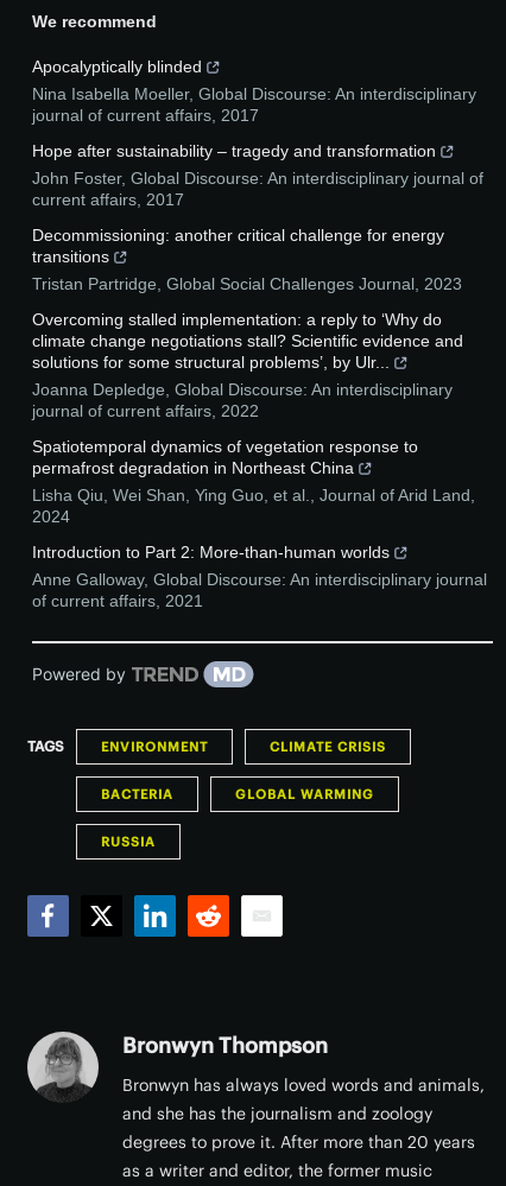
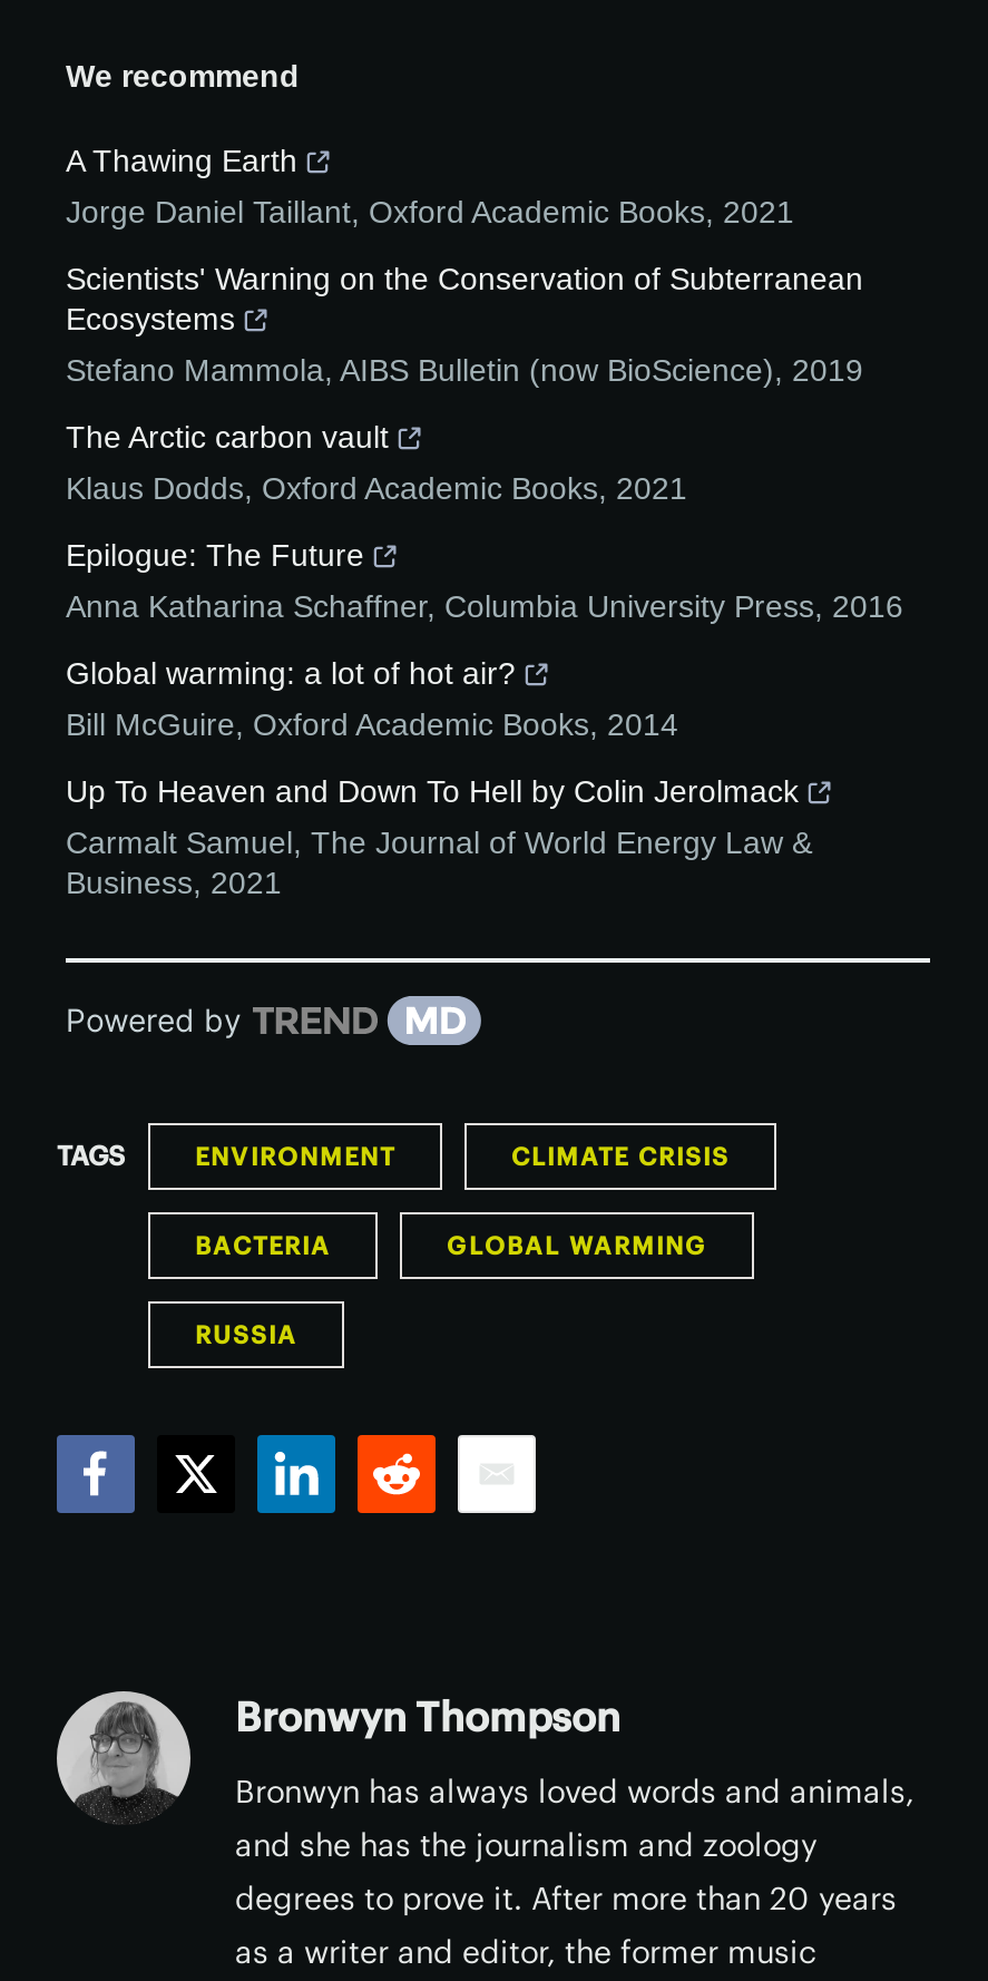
- Apocalyptically blinded
- Nina Isabella Moeller, Global Discourse: An interdisciplinary
- journal of current affairs, 2017
+ A Thawing Earth
+ Jorge Daniel Taillant, Oxford Academic Books, 2021

- Hope after sustainability – tragedy and transformation
- John Foster, Global Discourse: An interdisciplinary journal of
- current affairs, 2017
+ Scientists' Warning on the Conservation of Subterranean
+ Ecosystems
+ Stefano Mammola, AIBS Bulletin (now BioScience), 2019

- Decommissioning: another critical challenge for energy
- transitions
- Tristan Partridge, Global Social Challenges Journal, 2023
+ The Arctic carbon vault
+ Klaus Dodds, Oxford Academic Books, 2021

- Overcoming stalled implementation: a reply to ‘Why do
- climate change negotiations stall? Scientific evidence and
- solutions for some structural problems’, by Ulr...
- Joanna Depledge, Global Discourse: An interdisciplinary
- journal of current affairs, 2022
+ Epilogue: The Future
+ Anna Katharina Schaffner, Columbia University Press, 2016

- Spatiotemporal dynamics of vegetation response to
- permafrost degradation in Northeast China
- Lisha Qiu, Wei Shan, Ying Guo, et al., Journal of Arid Land,
- 2024
+ Global warming: a lot of hot air?
+ Bill McGuire, Oxford Academic Books, 2014

- Introduction to Part 2: More-than-human worlds
- Anne Galloway, Global Discourse: An interdisciplinary journal
- of current affairs, 2021
+ Up To Heaven and Down To Hell by Colin Jerolmack
+ Carmalt Samuel, The Journal of World Energy Law &
+ Business, 2021
